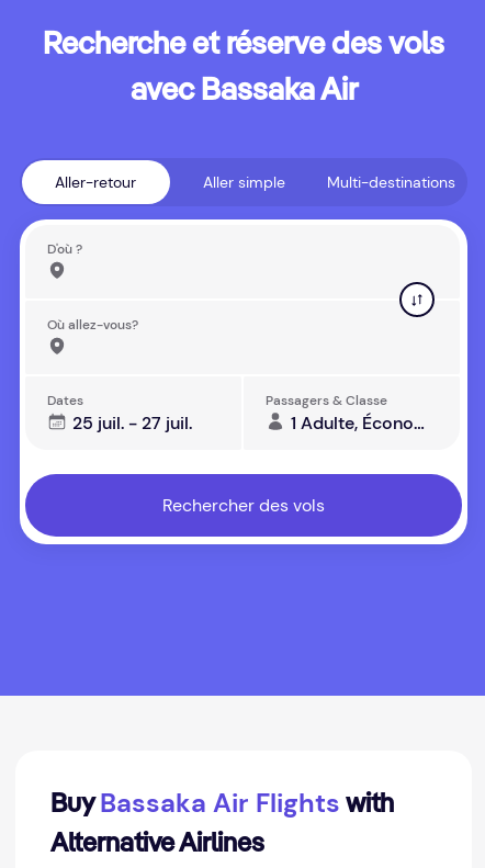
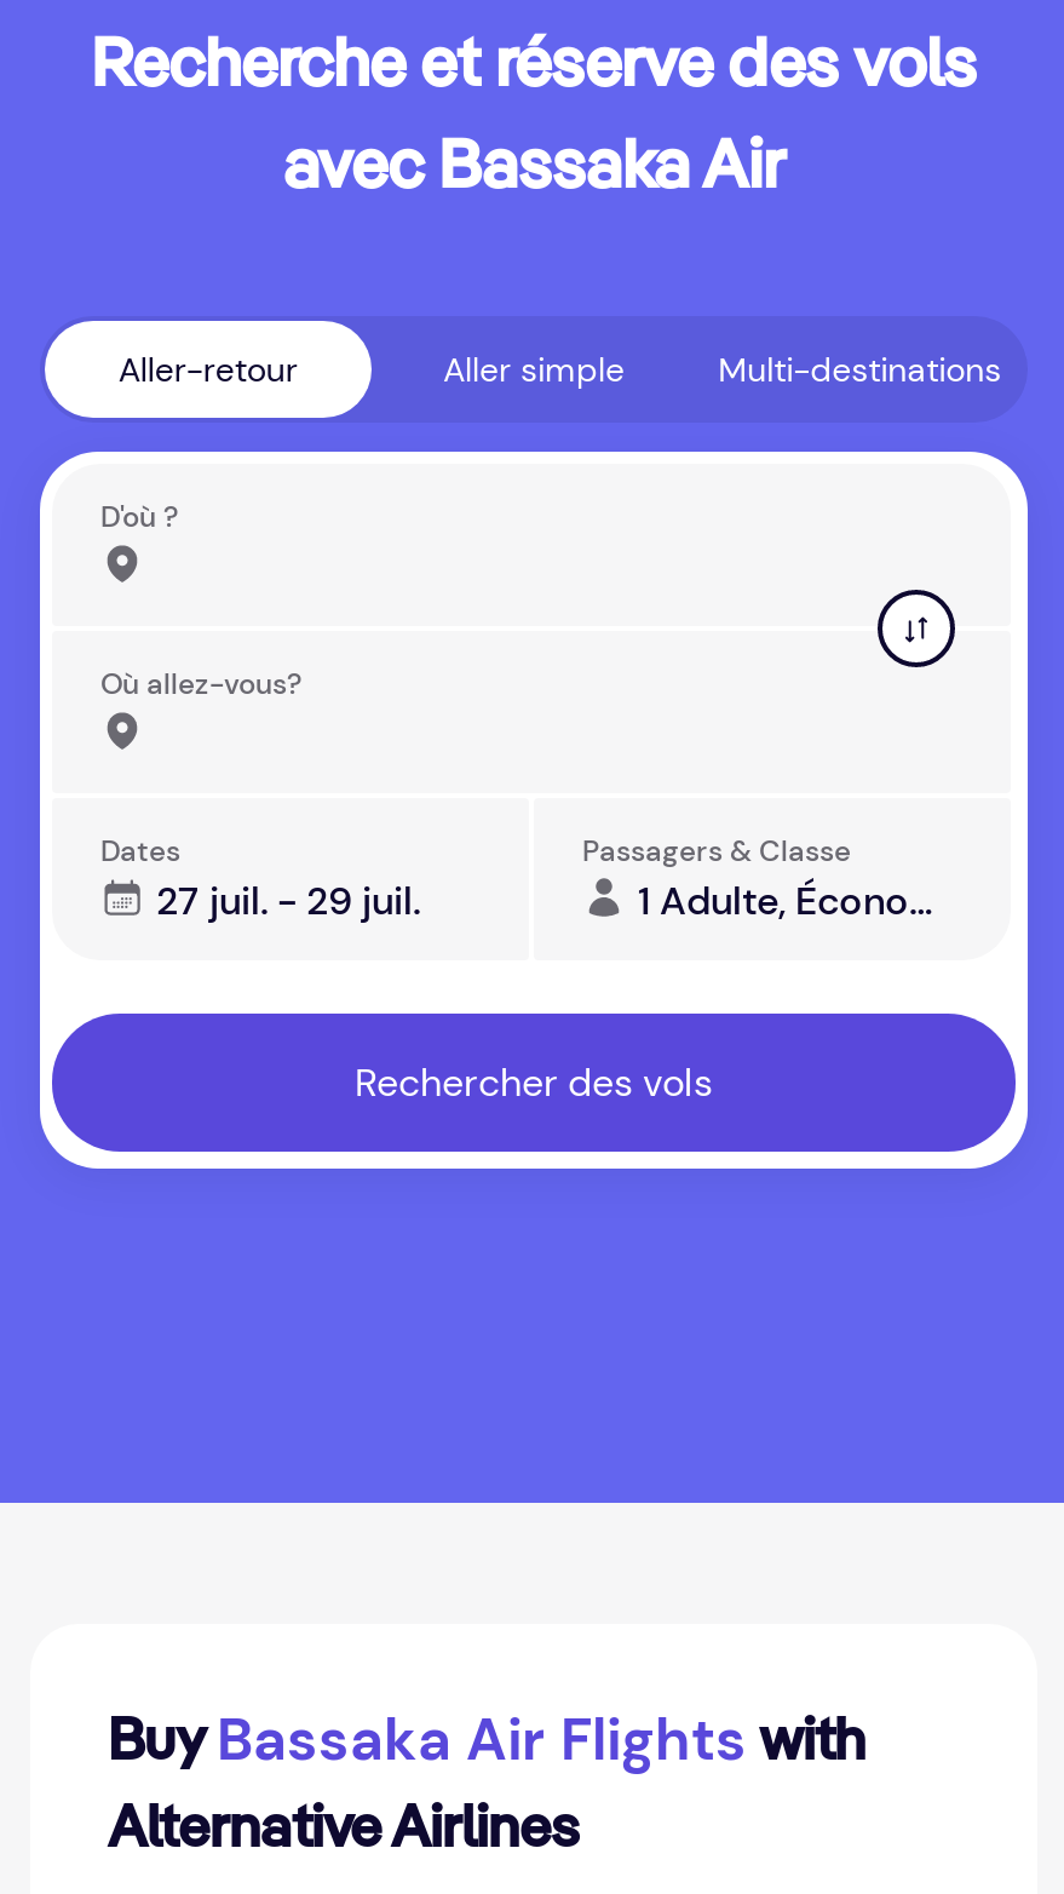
- 25 juil. - 27 juil.
+ 27 juil. - 29 juil.
